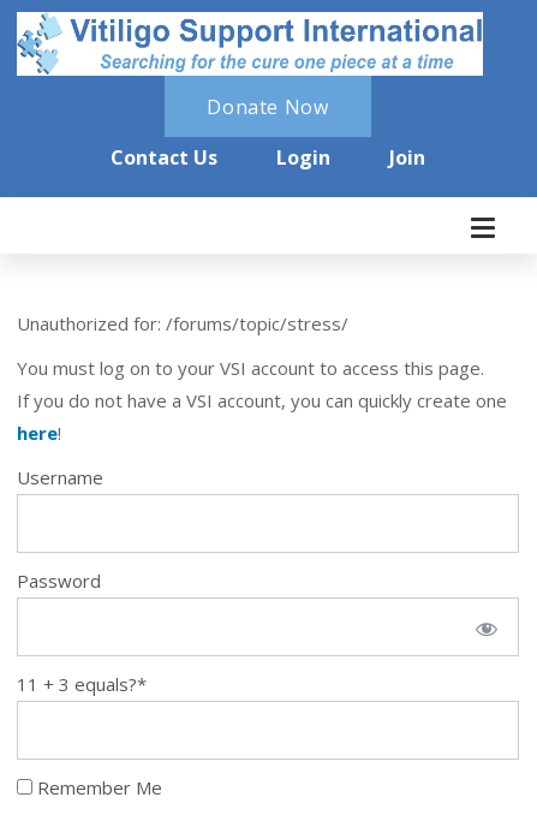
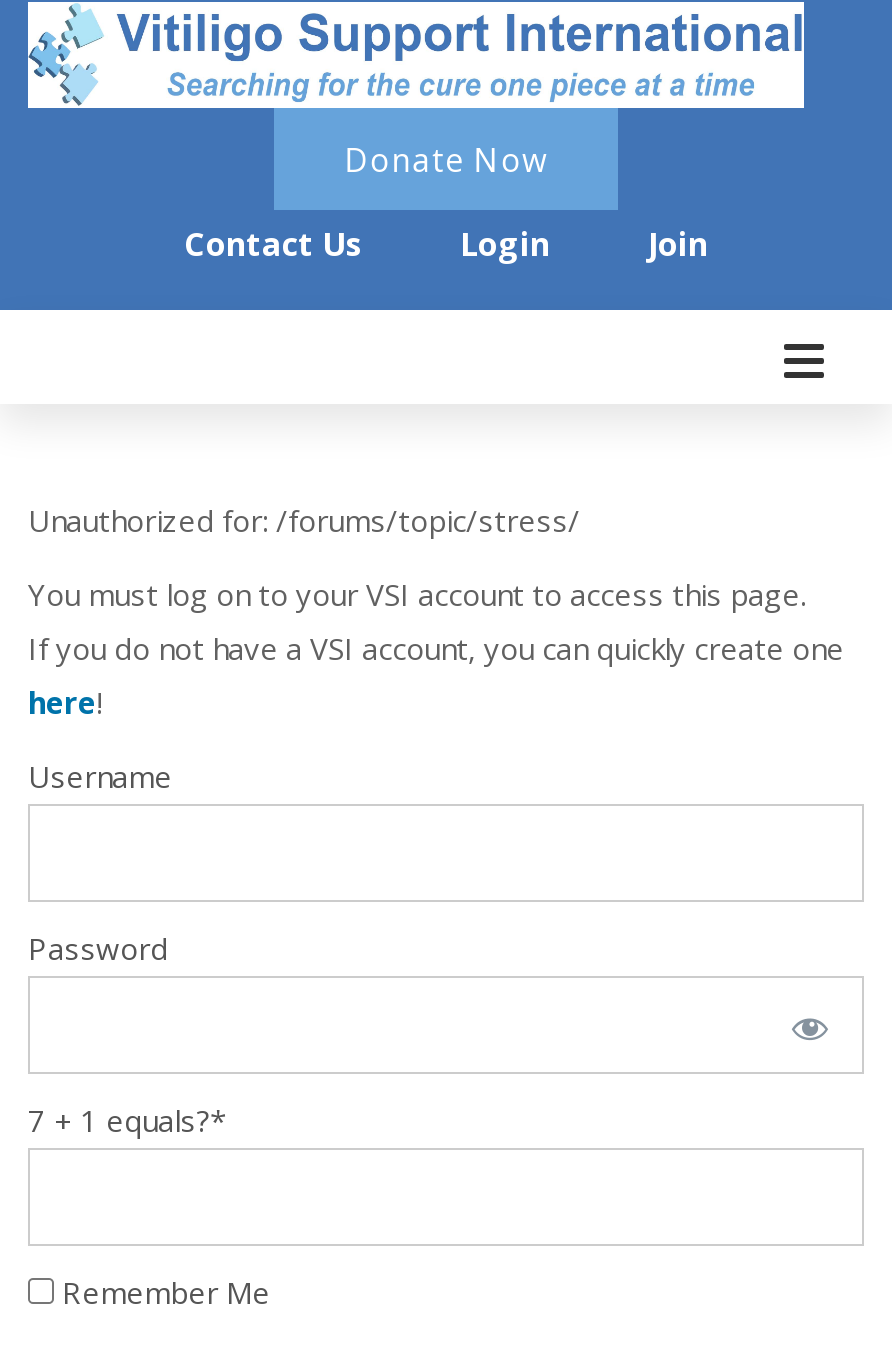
- 11 + 3 equals?*
+ 7 + 1 equals?*
